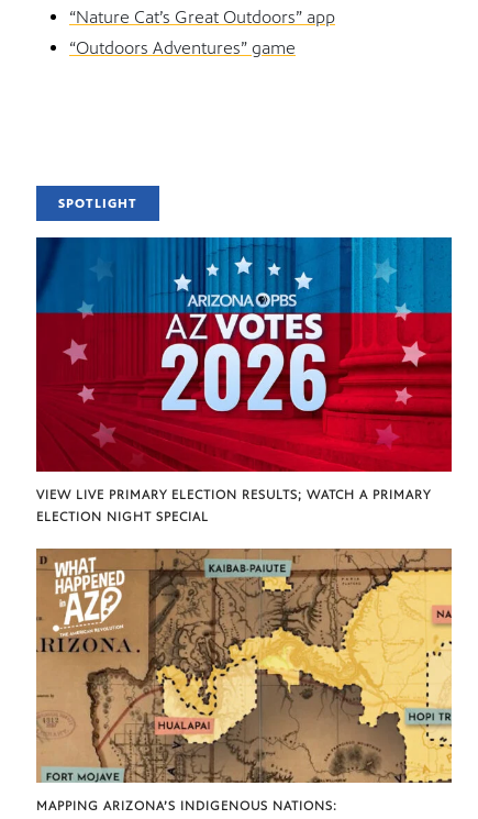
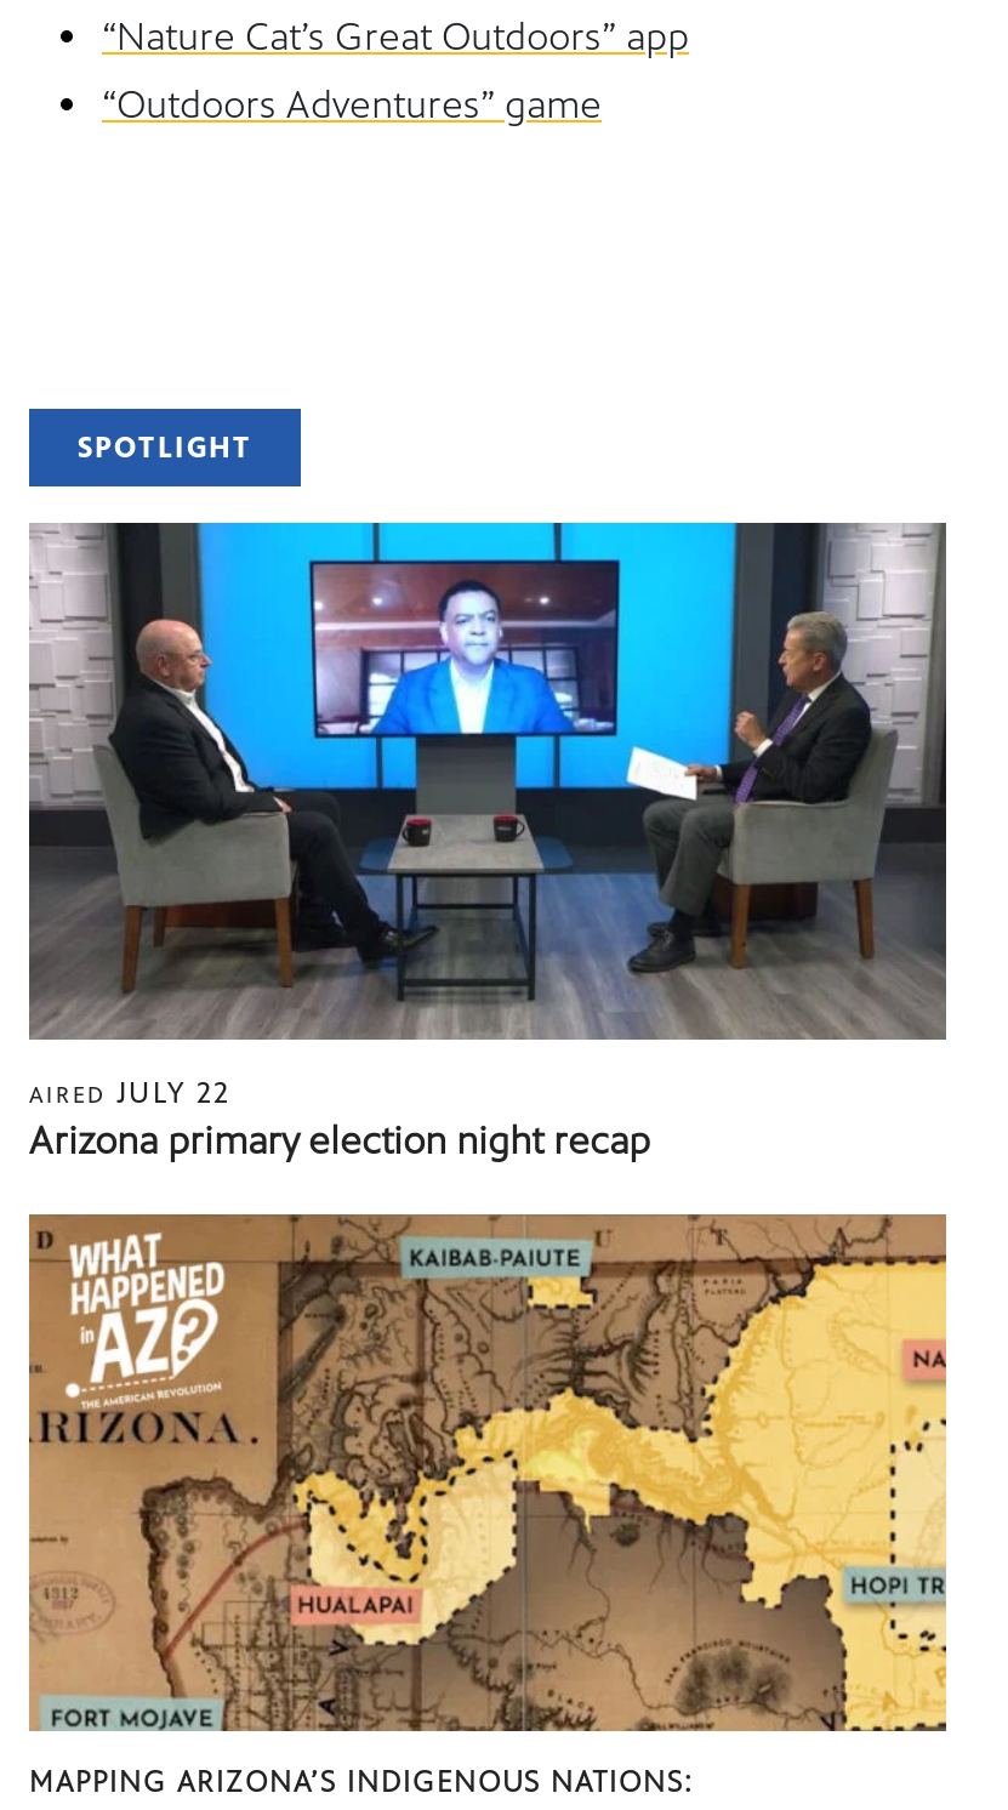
- [image]
- VIEW LIVE PRIMARY ELECTION RESULTS; WATCH A PRIMARY
- ELECTION NIGHT SPECIAL
+ [image]
+ AIRED JULY 22
+ Arizona primary election night recap
